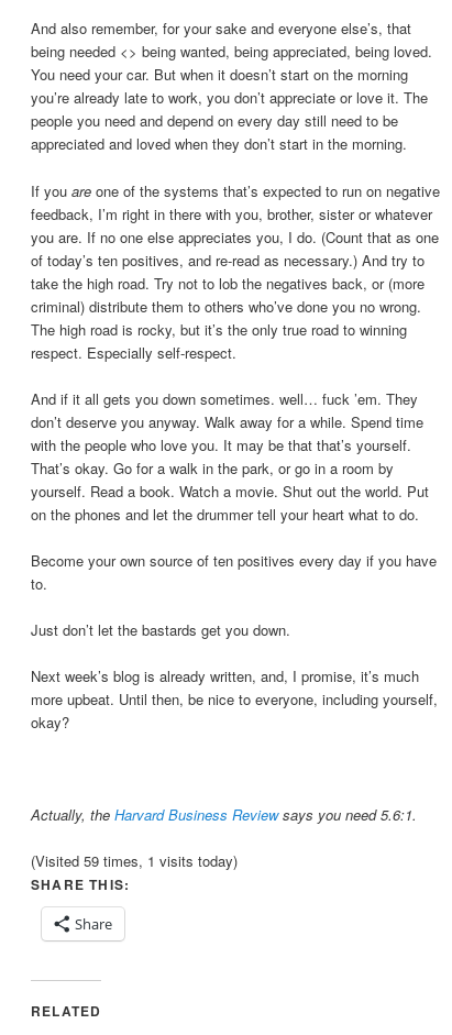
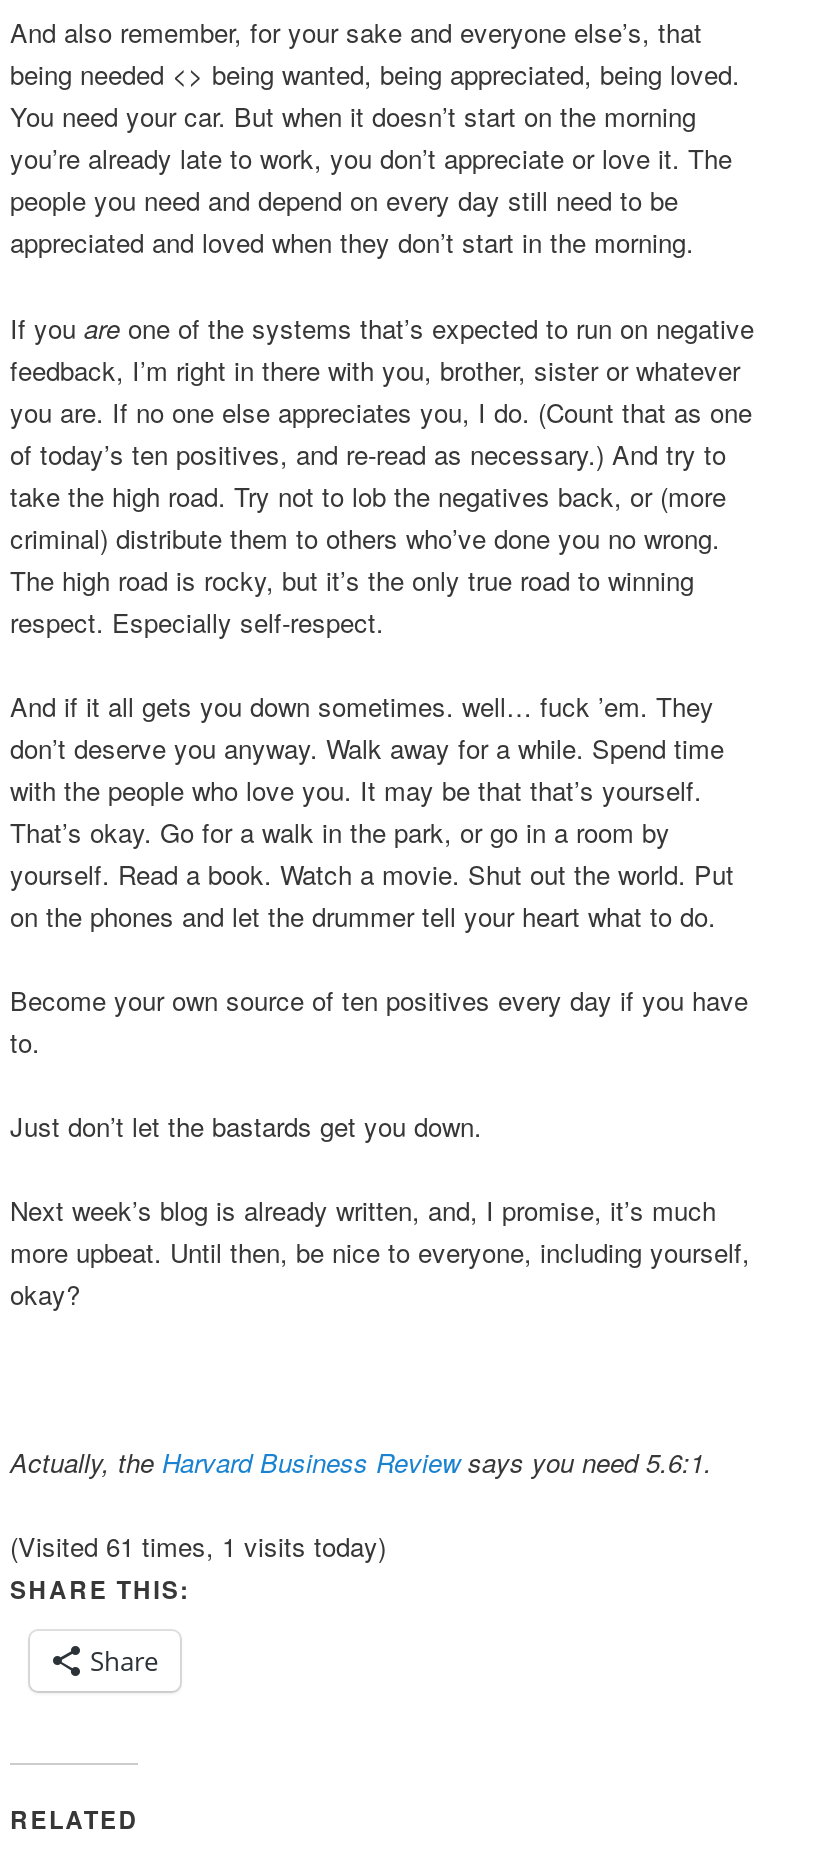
- (Visited 59 times, 1 visits today)
+ (Visited 61 times, 1 visits today)
